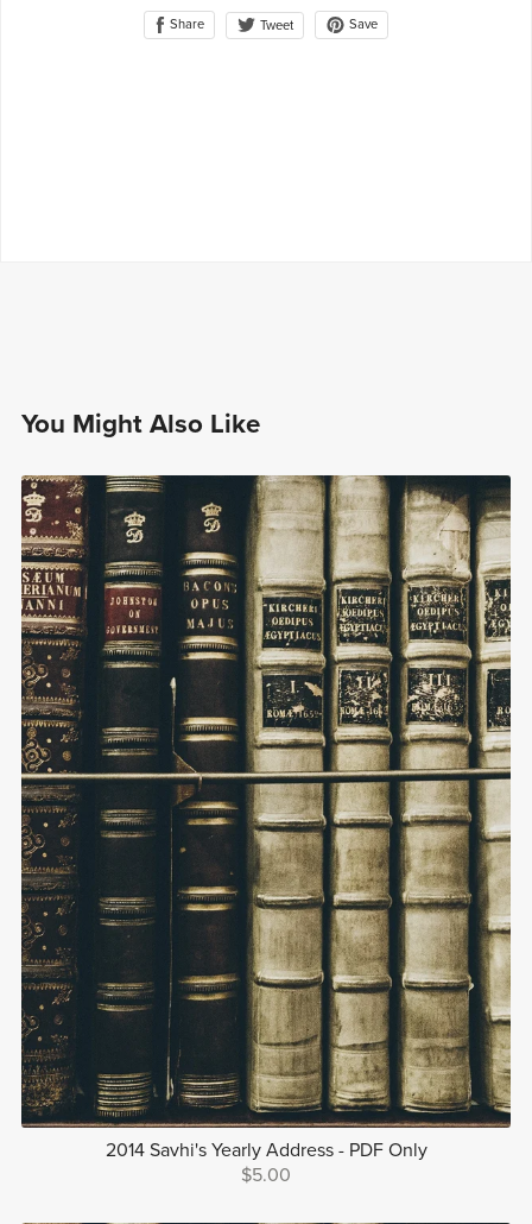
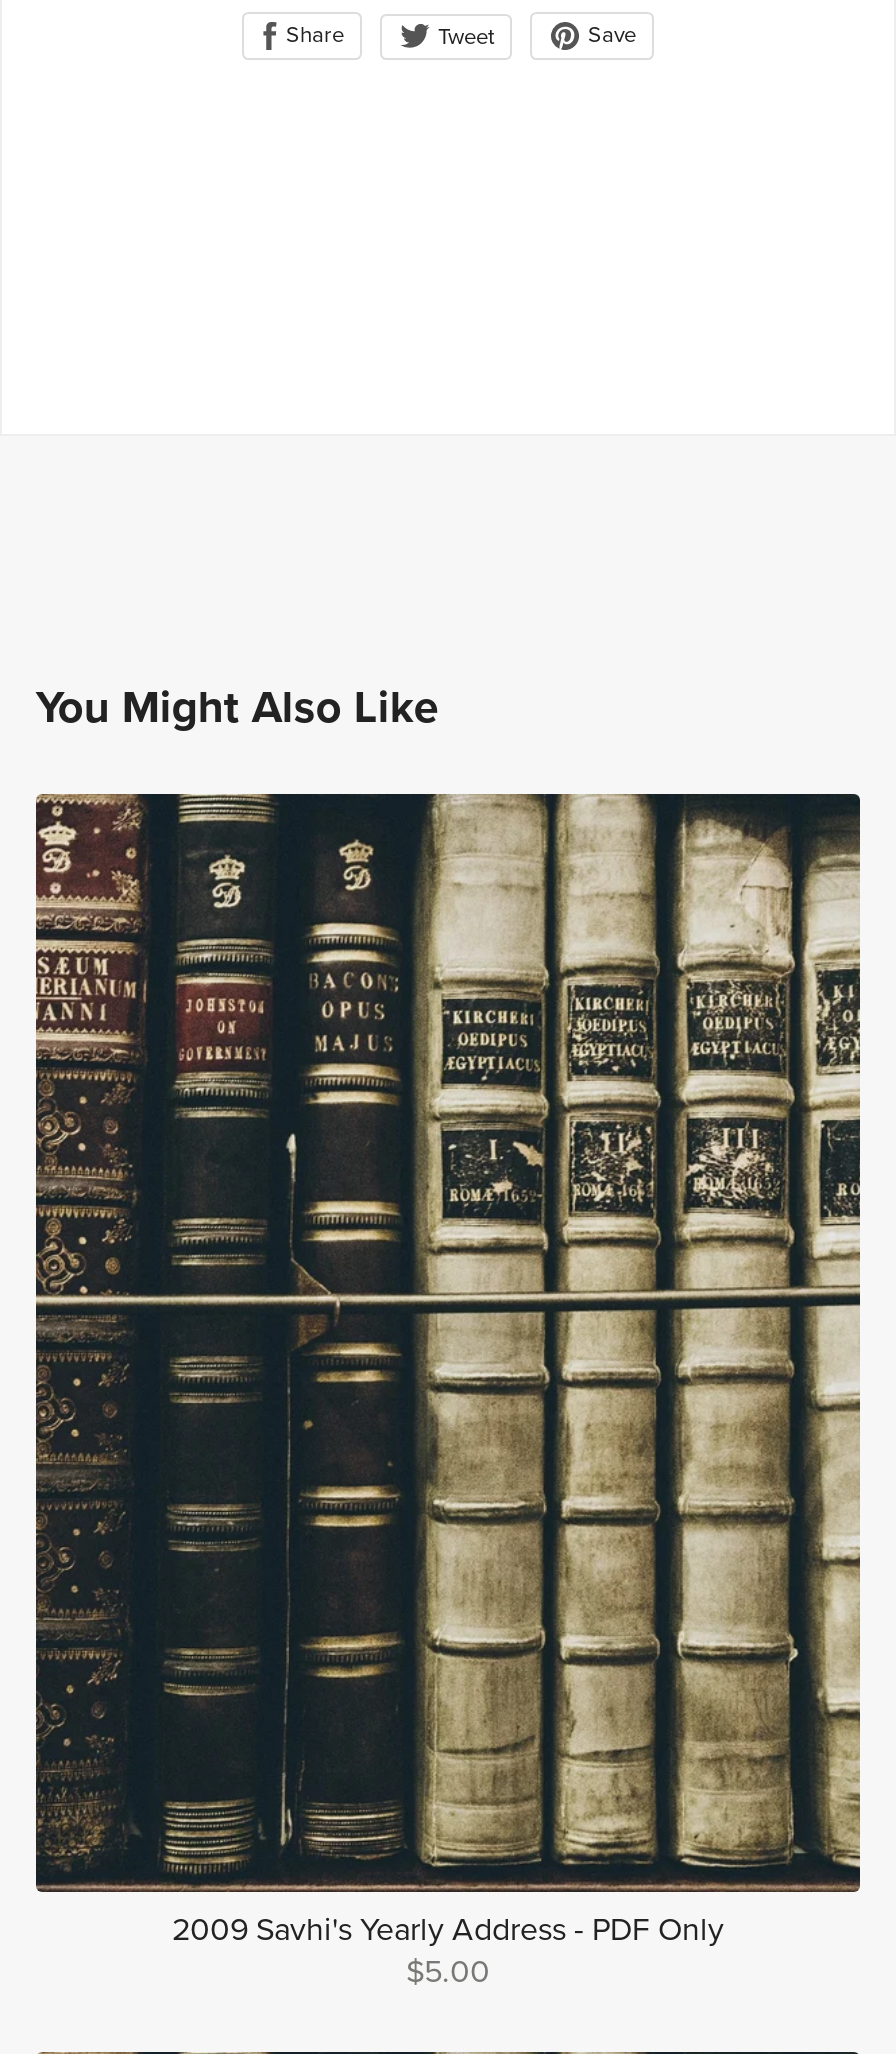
- 2014 Savhi's Yearly Address - PDF Only
+ 2009 Savhi's Yearly Address - PDF Only
